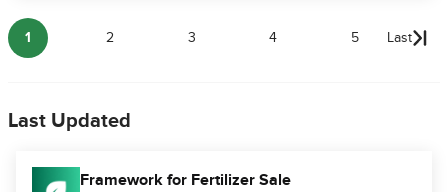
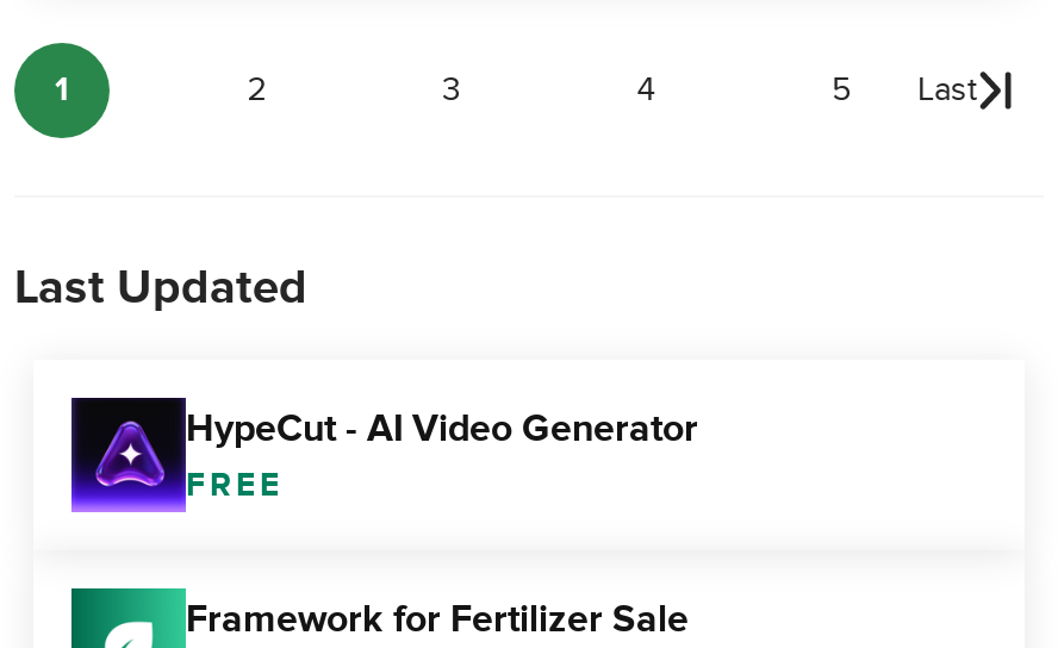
+ [image]
+ HypeCut - AI Video Generator
+ FREE
